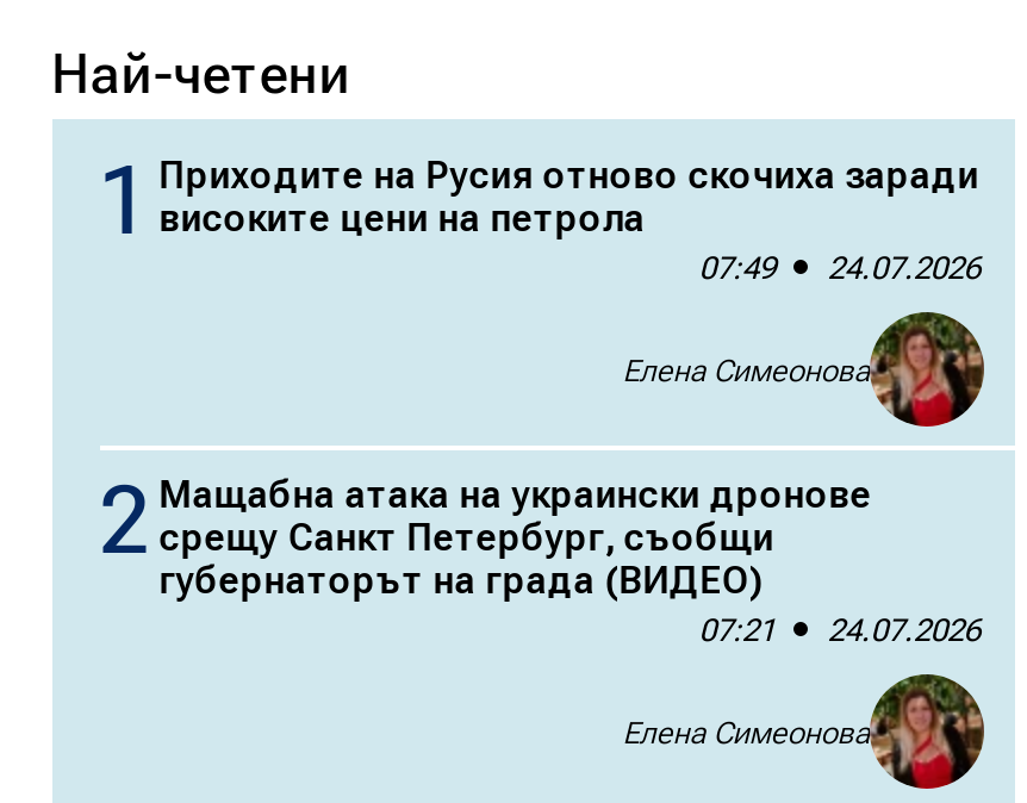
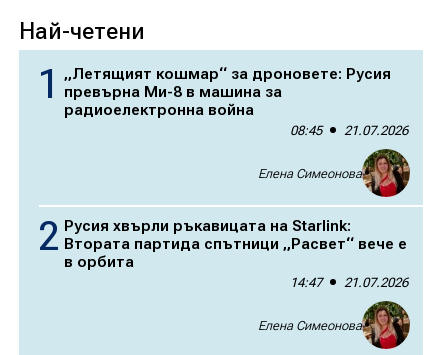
- Приходите на Русия отново скочиха заради
- високите цени на петрола
- 07:49
- 24.07.2026
+ „Летящият кошмар“ за дроновете: Русия
+ превърна Ми-8 в машина за
+ радиоелектронна война
+ 08:45
+ 21.07.2026

- Мащабна атака на украински дронове
- срещу Санкт Петербург, съобщи
- губернаторът на града (ВИДЕО)
- 07:21
- 24.07.2026
+ Русия хвърли ръкавицата на Starlink:
+ Втората партида спътници „Расвет“ вече е
+ в орбита
+ 14:47
+ 21.07.2026
